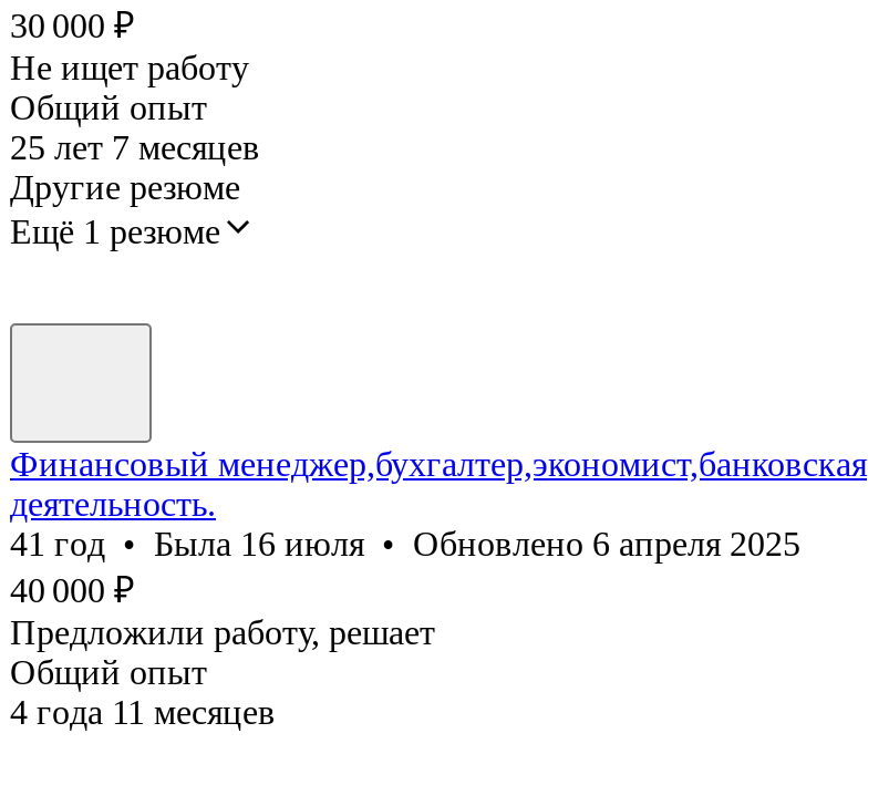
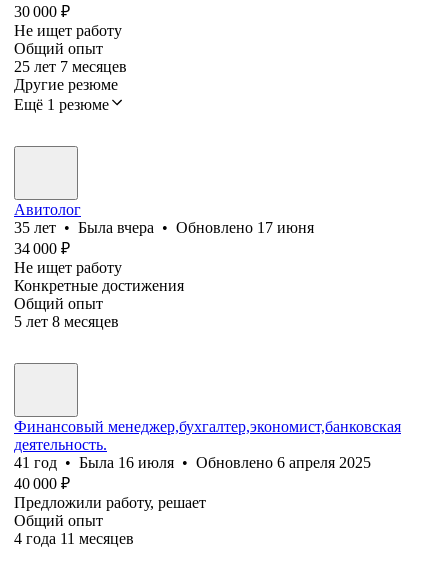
+ Авитолог
+ 35 лет • Была вчера • Обновлено 17 июня
+ 34 000 ₽
+ Не ищет работу
+ Конкретные достижения
+ Общий опыт
+ 5 лет 8 месяцев
